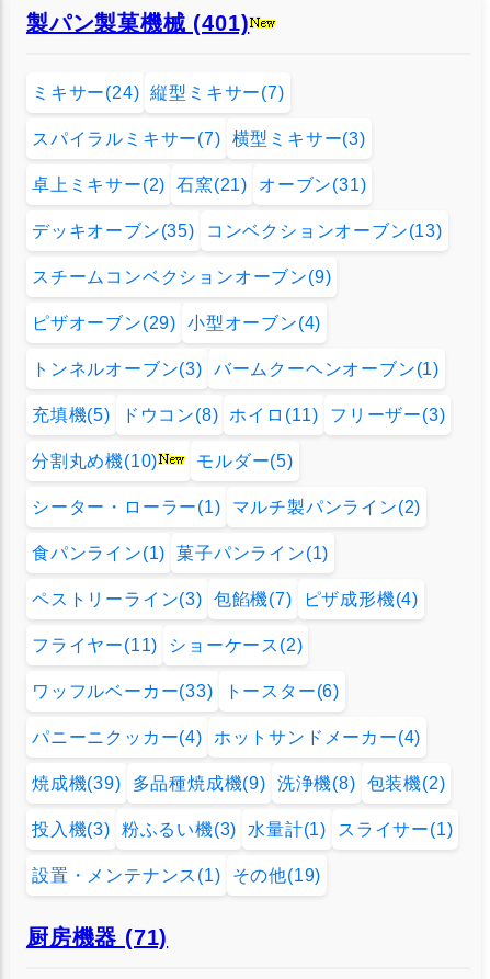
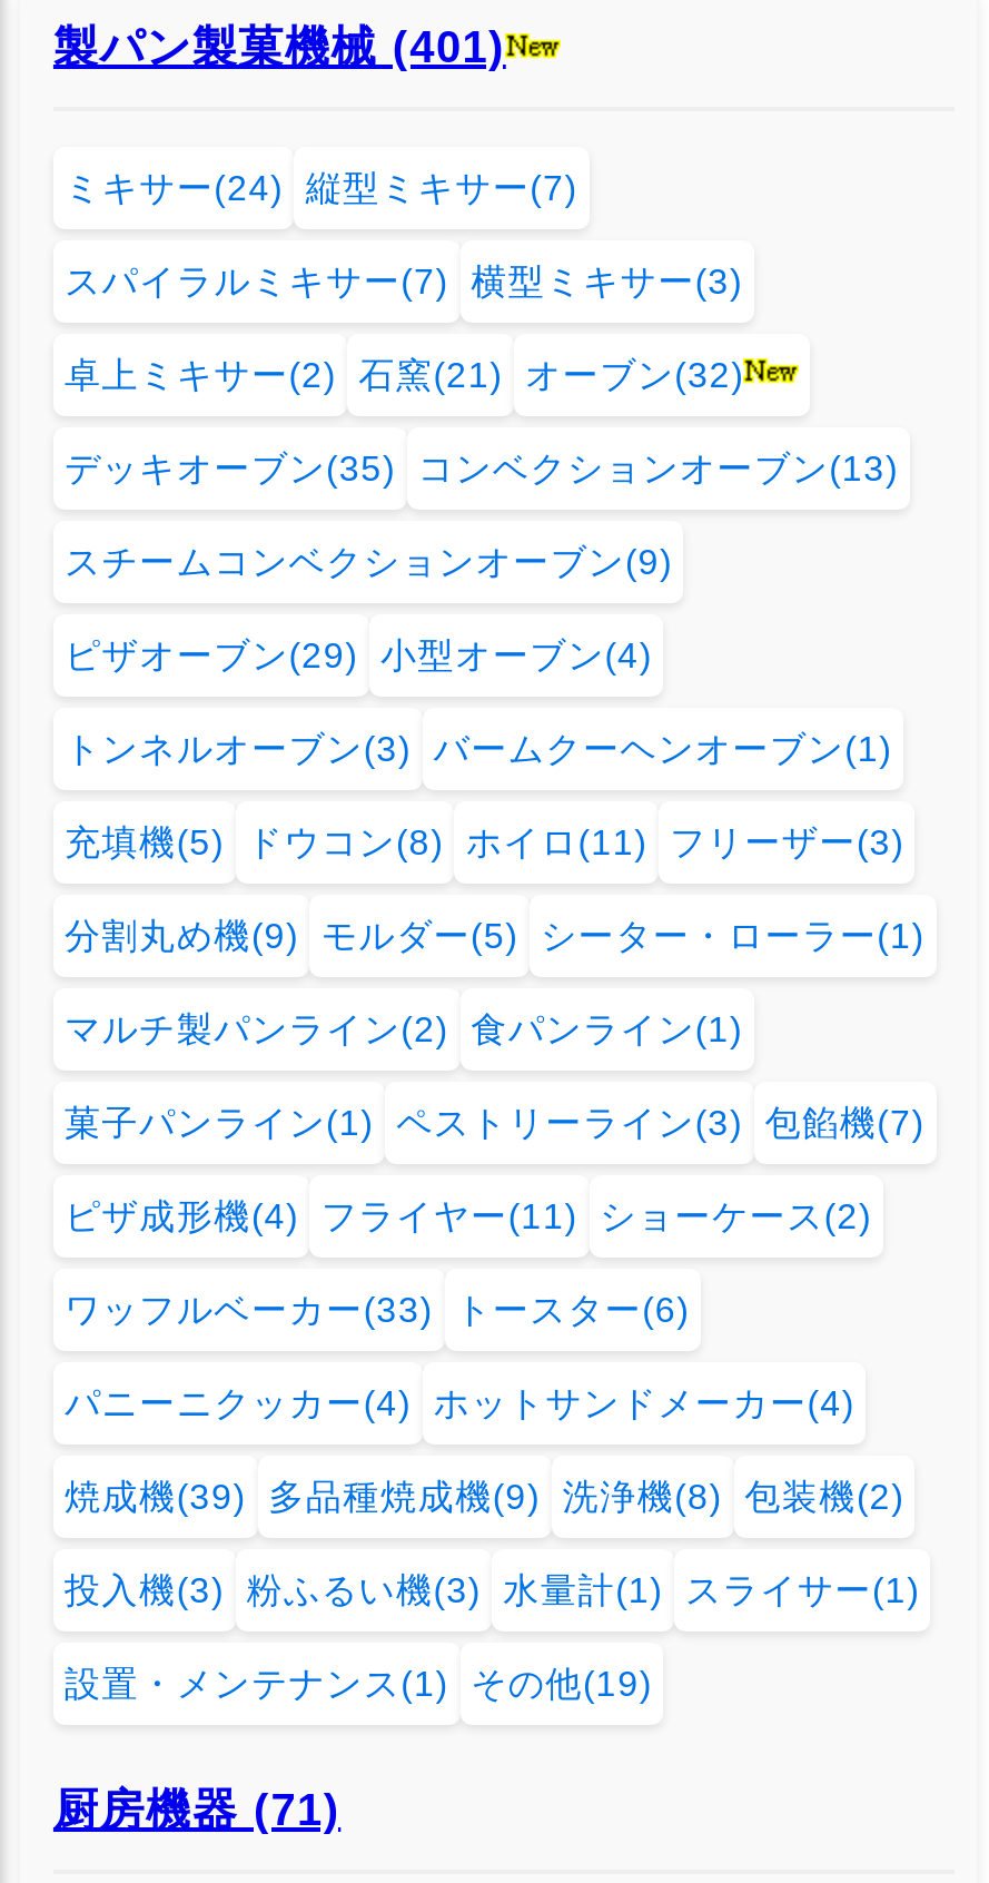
- 卓上ミキサー(2) 石窯(21) オーブン(31)
+ 卓上ミキサー(2) 石窯(21) オーブン(32)

- 分割丸め機(10)
- モルダー(5)
- シーター・ローラー(1) マルチ製パンライン(2)
- 食パンライン(1) 菓子パンライン(1)
- ペストリーライン(3) 包餡機(7) ピザ成形機(4)
- フライヤー(11) ショーケース(2)
+ 分割丸め機(9) モルダー(5) シーター・ローラー(1)
+ マルチ製パンライン(2) 食パンライン(1)
+ 菓子パンライン(1) ペストリーライン(3) 包餡機(7)
+ ピザ成形機(4) フライヤー(11) ショーケース(2)
